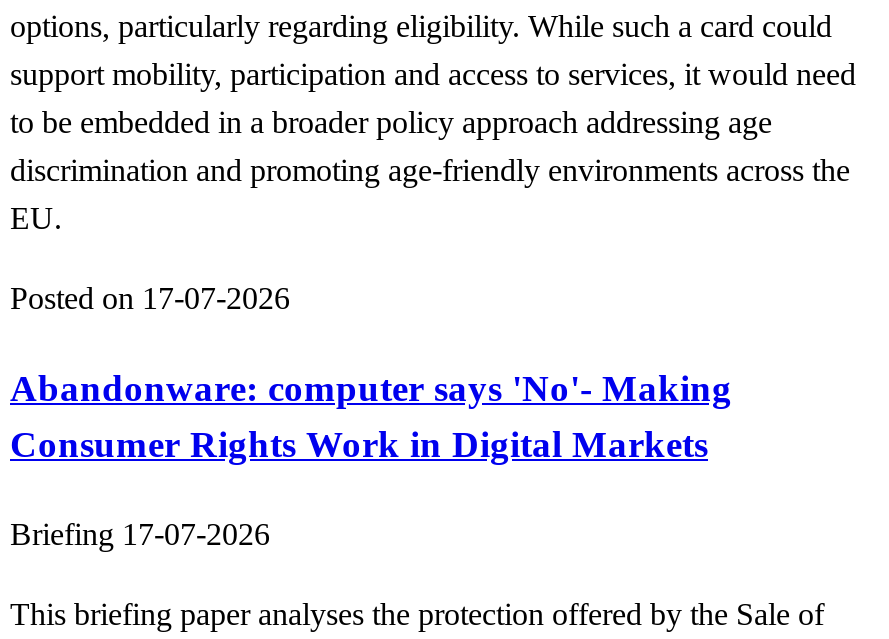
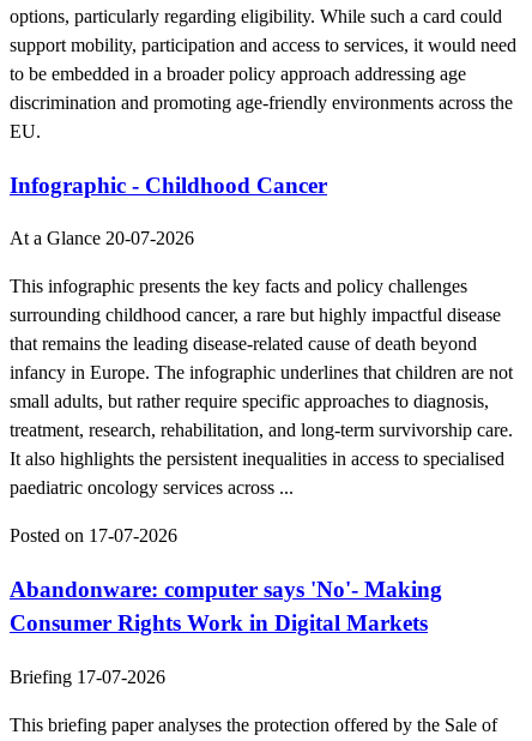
+ Infographic - Childhood Cancer
+ At a Glance 20-07-2026
+ This infographic presents the key facts and policy challenges
+ surrounding childhood cancer, a rare but highly impactful disease
+ that remains the leading disease-related cause of death beyond
+ infancy in Europe. The infographic underlines that children are not
+ small adults, but rather require specific approaches to diagnosis,
+ treatment, research, rehabilitation, and long-term survivorship care.
+ It also highlights the persistent inequalities in access to specialised
+ paediatric oncology services across ...
